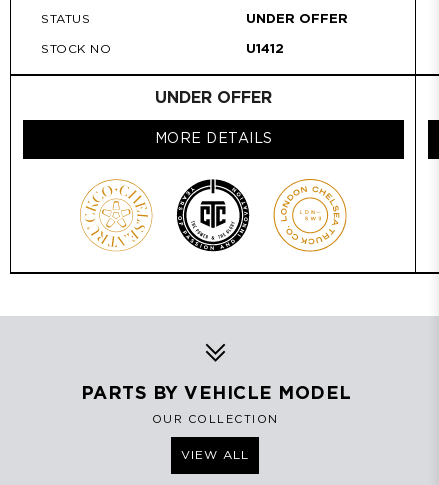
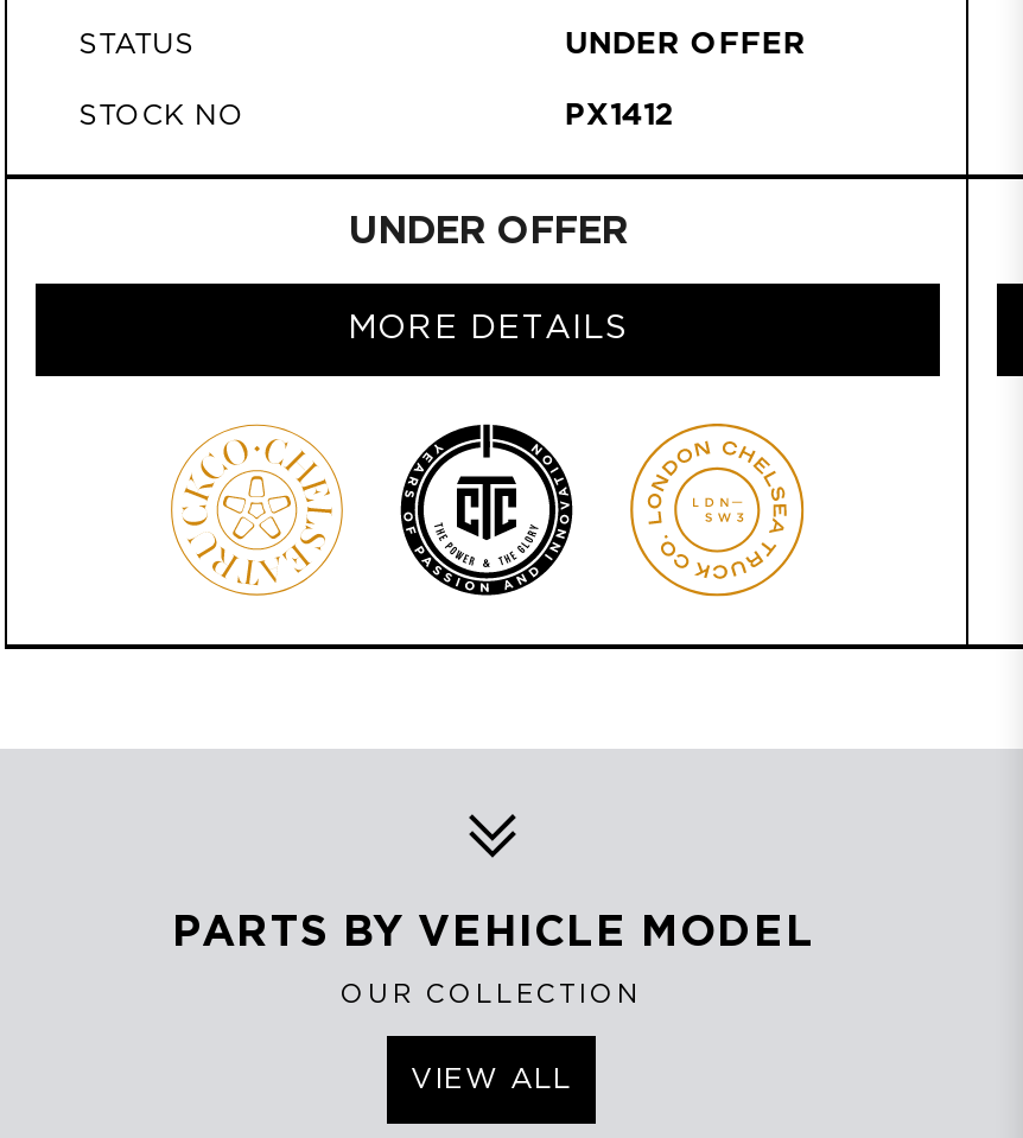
- U1412
+ PX1412
